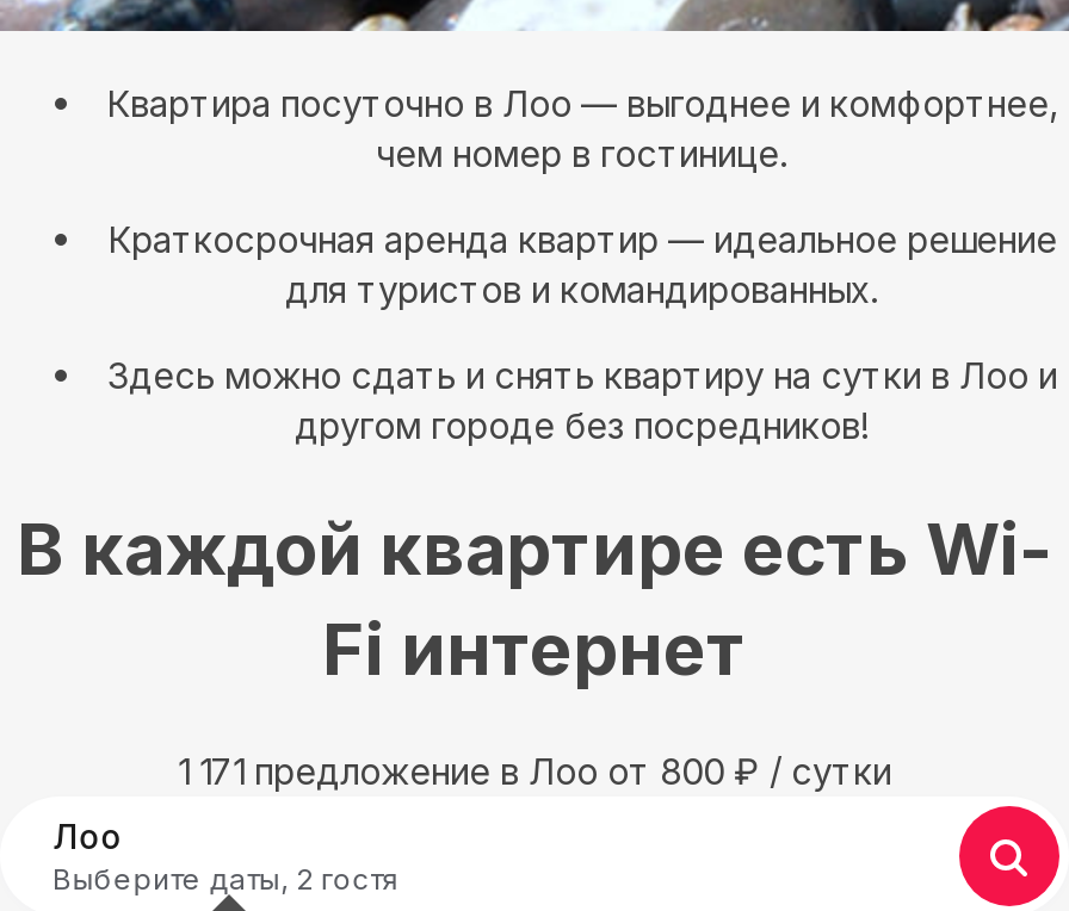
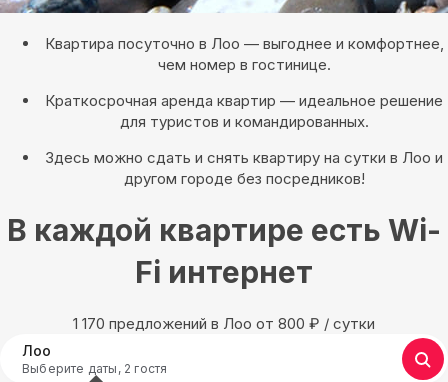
- 1 171 предложение в Лоо oт 800 ₽ / сутки
+ 1 170 предложений в Лоо oт 800 ₽ / сутки
